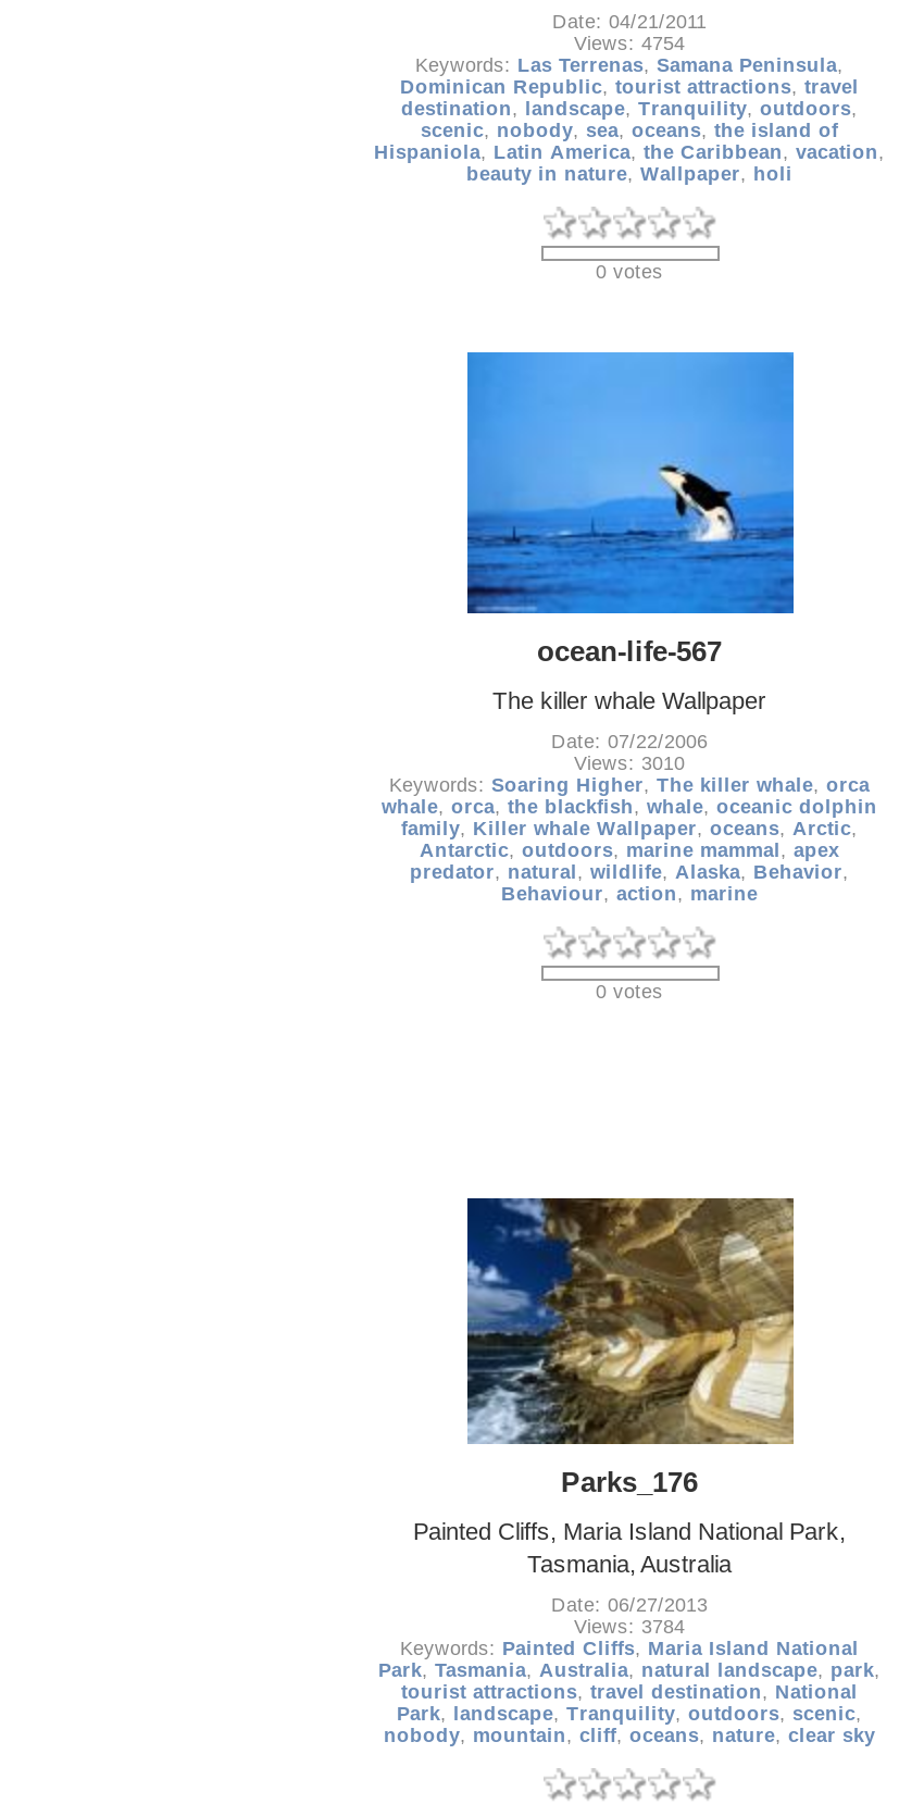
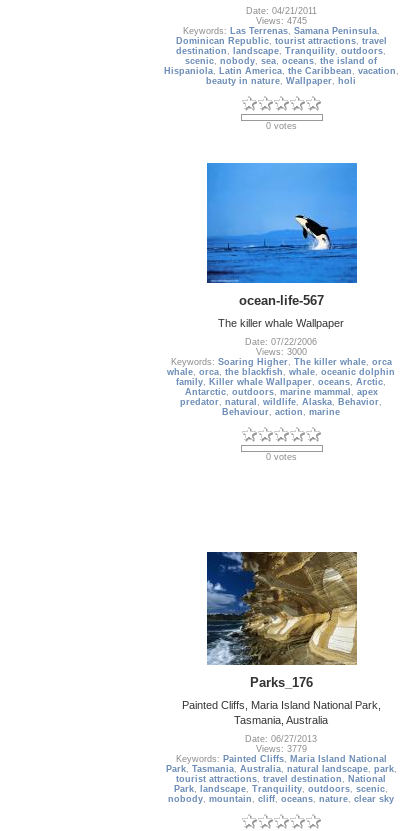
- Views: 4754
+ Views: 4745

- Views: 3010
+ Views: 3000

- Views: 3784
+ Views: 3779
